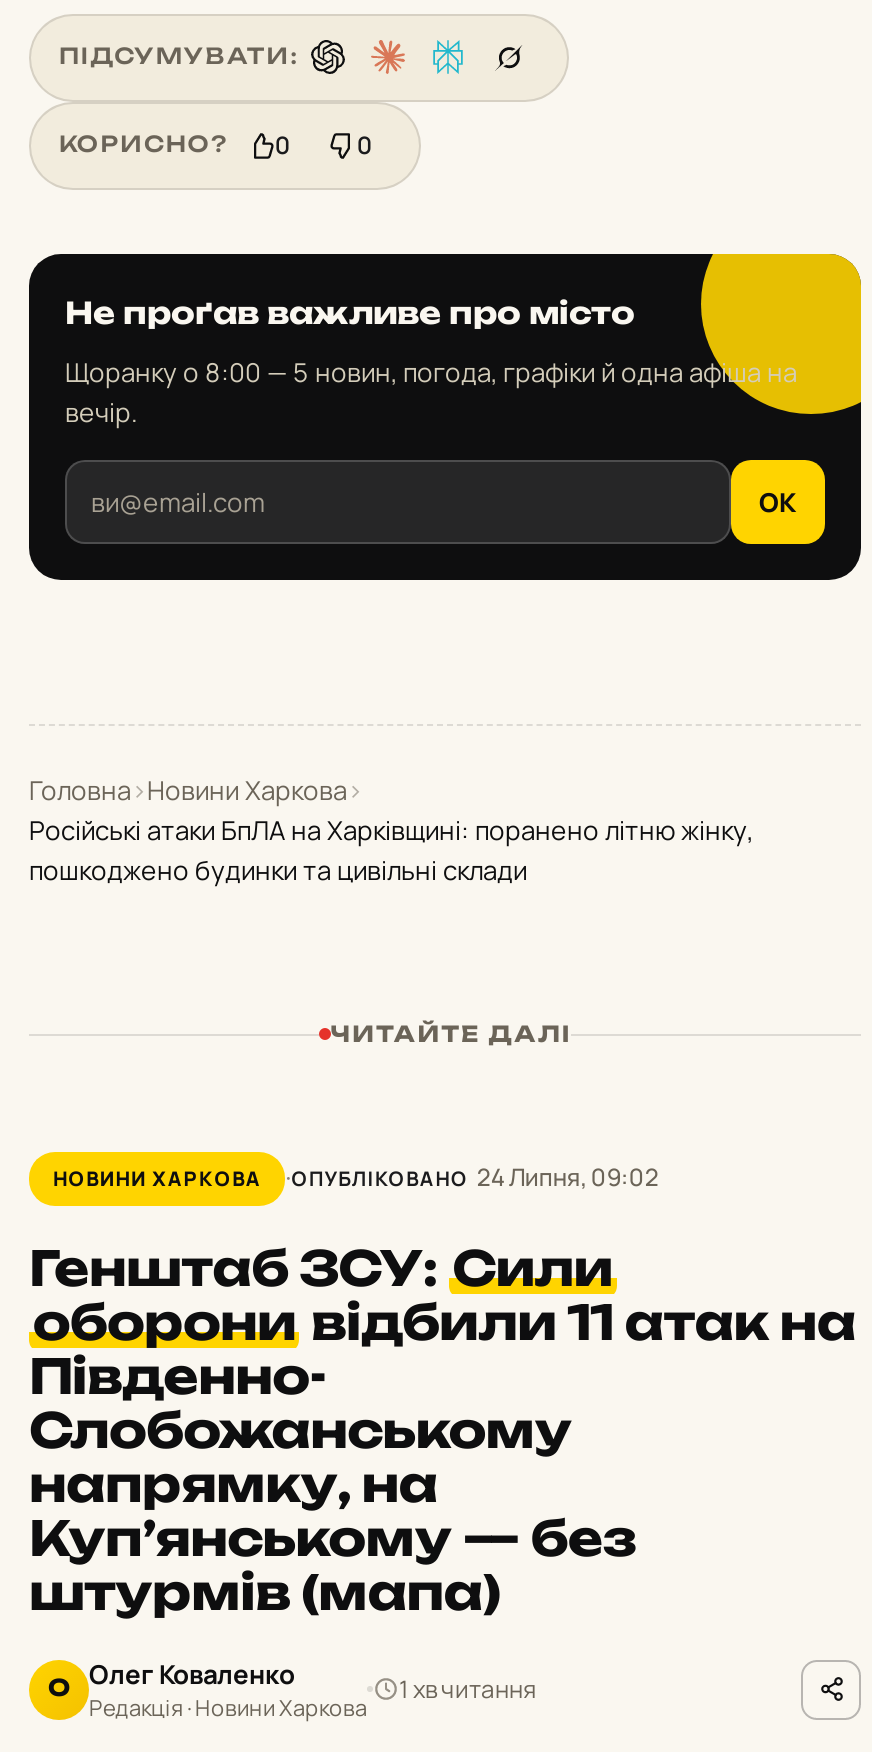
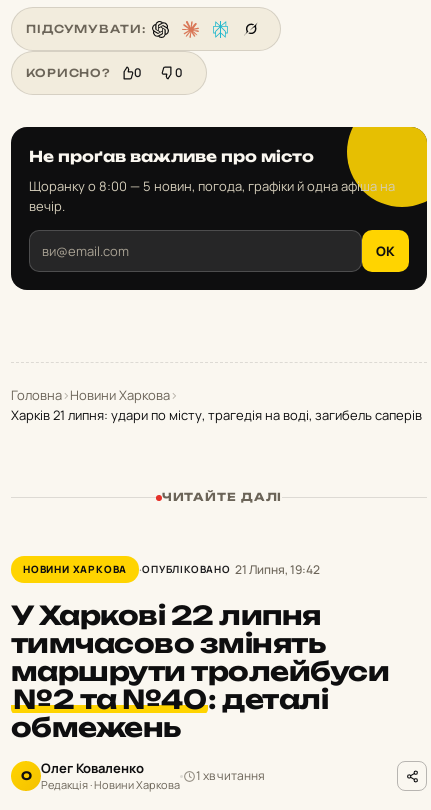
- Російські атаки БпЛА на Харківщині: поранено літню жінку,
- пошкоджено будинки та цивільні склади
+ Харків 21 липня: удари по місту, трагедія на воді, загибель саперів

- ОПУБЛІКОВАНО 24 Липня, 09:02
+ ОПУБЛІКОВАНО 21 Липня, 19:42

- Генштаб ЗСУ: Сили
- оборони відбили 11 атак на
- Південно-
- Слобожанському
- напрямку, на
- Куп’янському — без
- штурмів (мапа)
+ У Харкові 22 липня
+ тимчасово змінять
+ маршрути тролейбуси
+ №2 та №40 : деталі
+ обмежень
